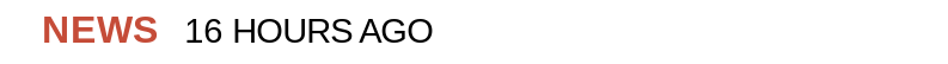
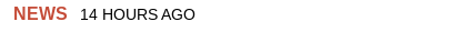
- NEWS 16 HOURS AGO
+ NEWS 14 HOURS AGO
